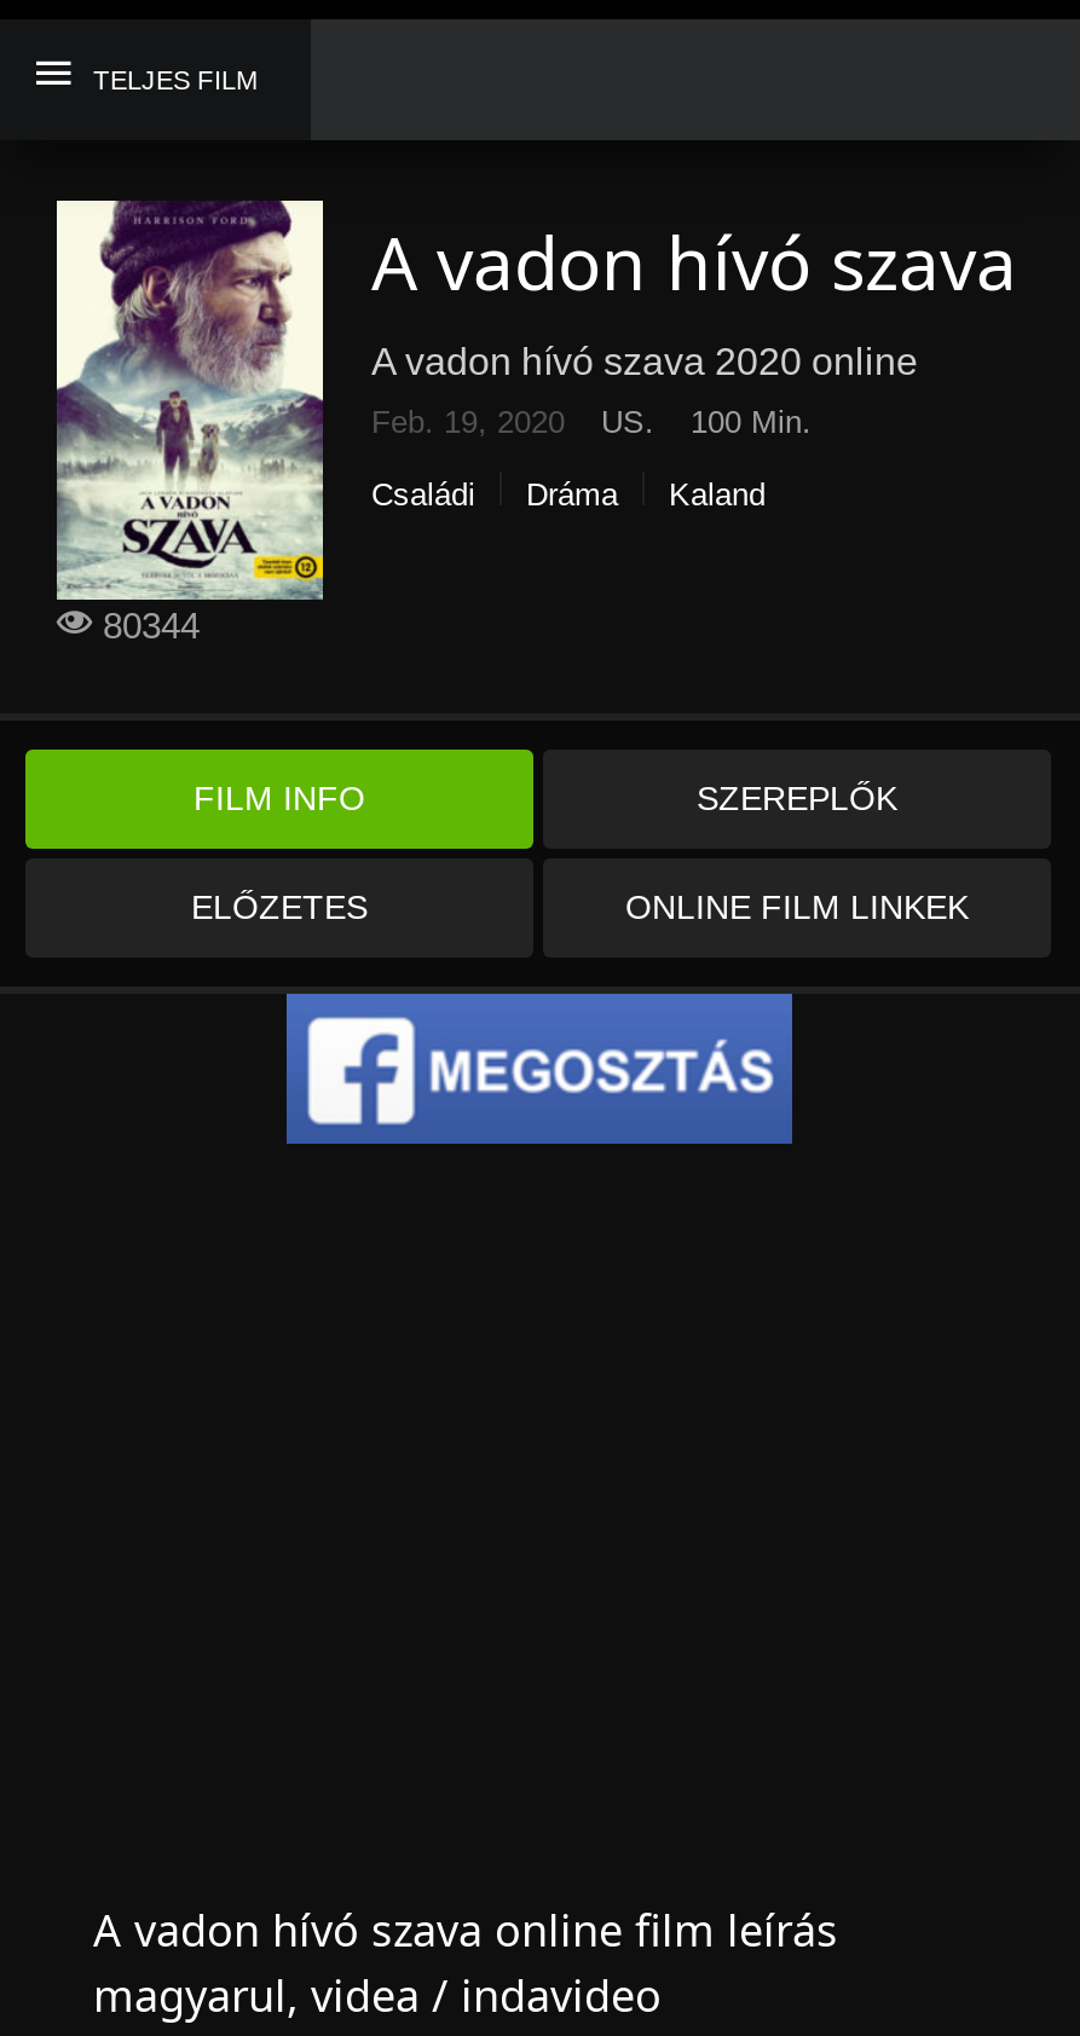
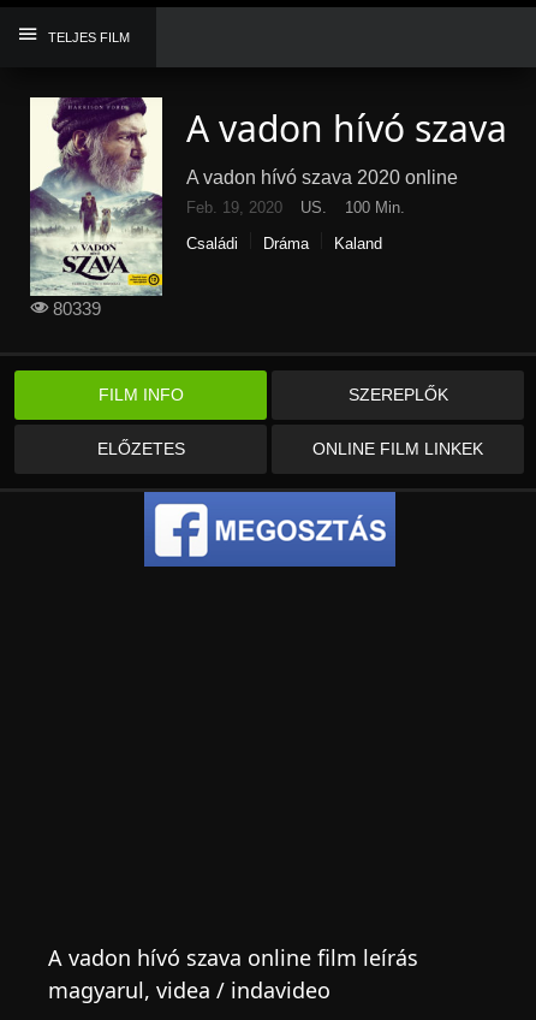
- 80344
+ 80339
